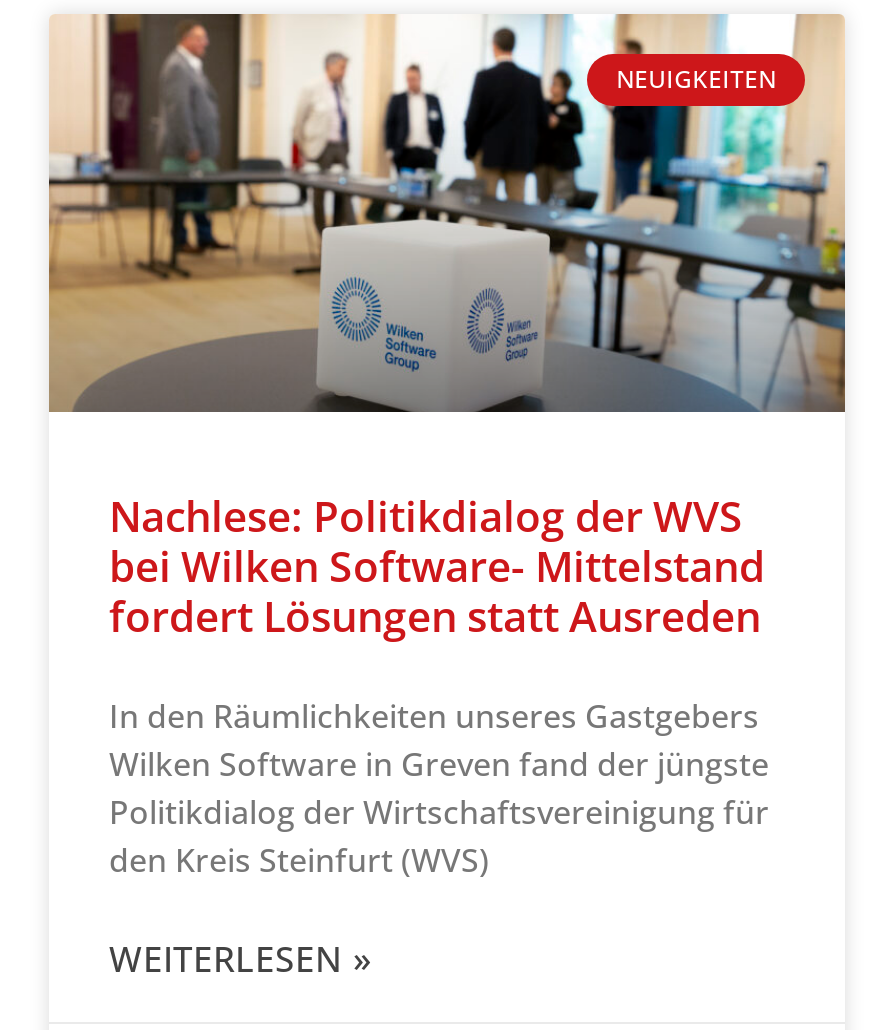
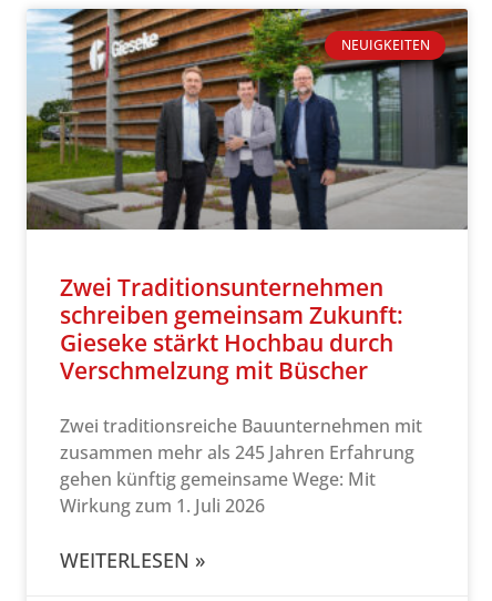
- [image]
- Nachlese: Politikdialog der WVS
- bei Wilken Software- Mittelstand
- fordert Lösungen statt Ausreden
+ [image]
+ Zwei Traditionsunternehmen
+ schreiben gemeinsam Zukunft:
+ Gieseke stärkt Hochbau durch
+ Verschmelzung mit Büscher

- In den Räumlichkeiten unseres Gastgebers
- Wilken Software in Greven fand der jüngste
- Politikdialog der Wirtschaftsvereinigung für
- den Kreis Steinfurt (WVS)
+ Zwei traditionsreiche Bauunternehmen mit
+ zusammen mehr als 245 Jahren Erfahrung
+ gehen künftig gemeinsame Wege: Mit
+ Wirkung zum 1. Juli 2026
